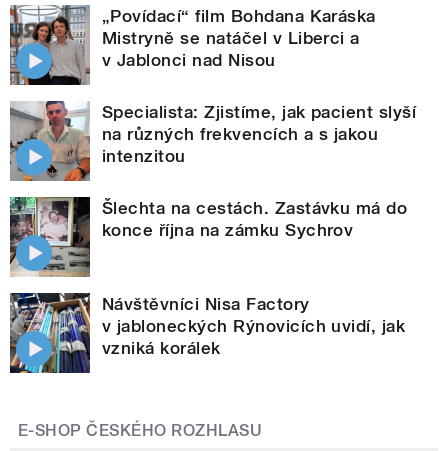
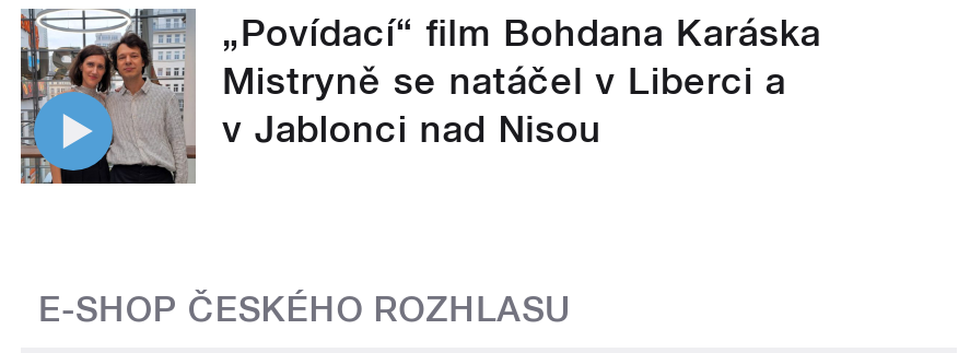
- [image]
- Specialista: Zjistíme, jak pacient slyší
- na různých frekvencích a s jakou
- intenzitou
- Šlechta na cestách. Zastávku má do
- konce října na zámku Sychrov

- [image]
- Návštěvníci Nisa Factory
- v jabloneckých Rýnovicích uvidí, jak
- vzniká korálek

- [image]
